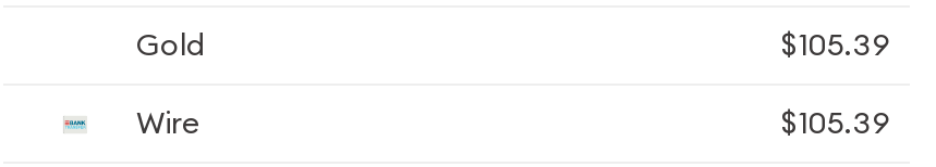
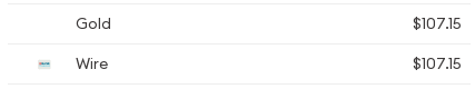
- $105.39
+ $107.15

- $105.39
+ $107.15
